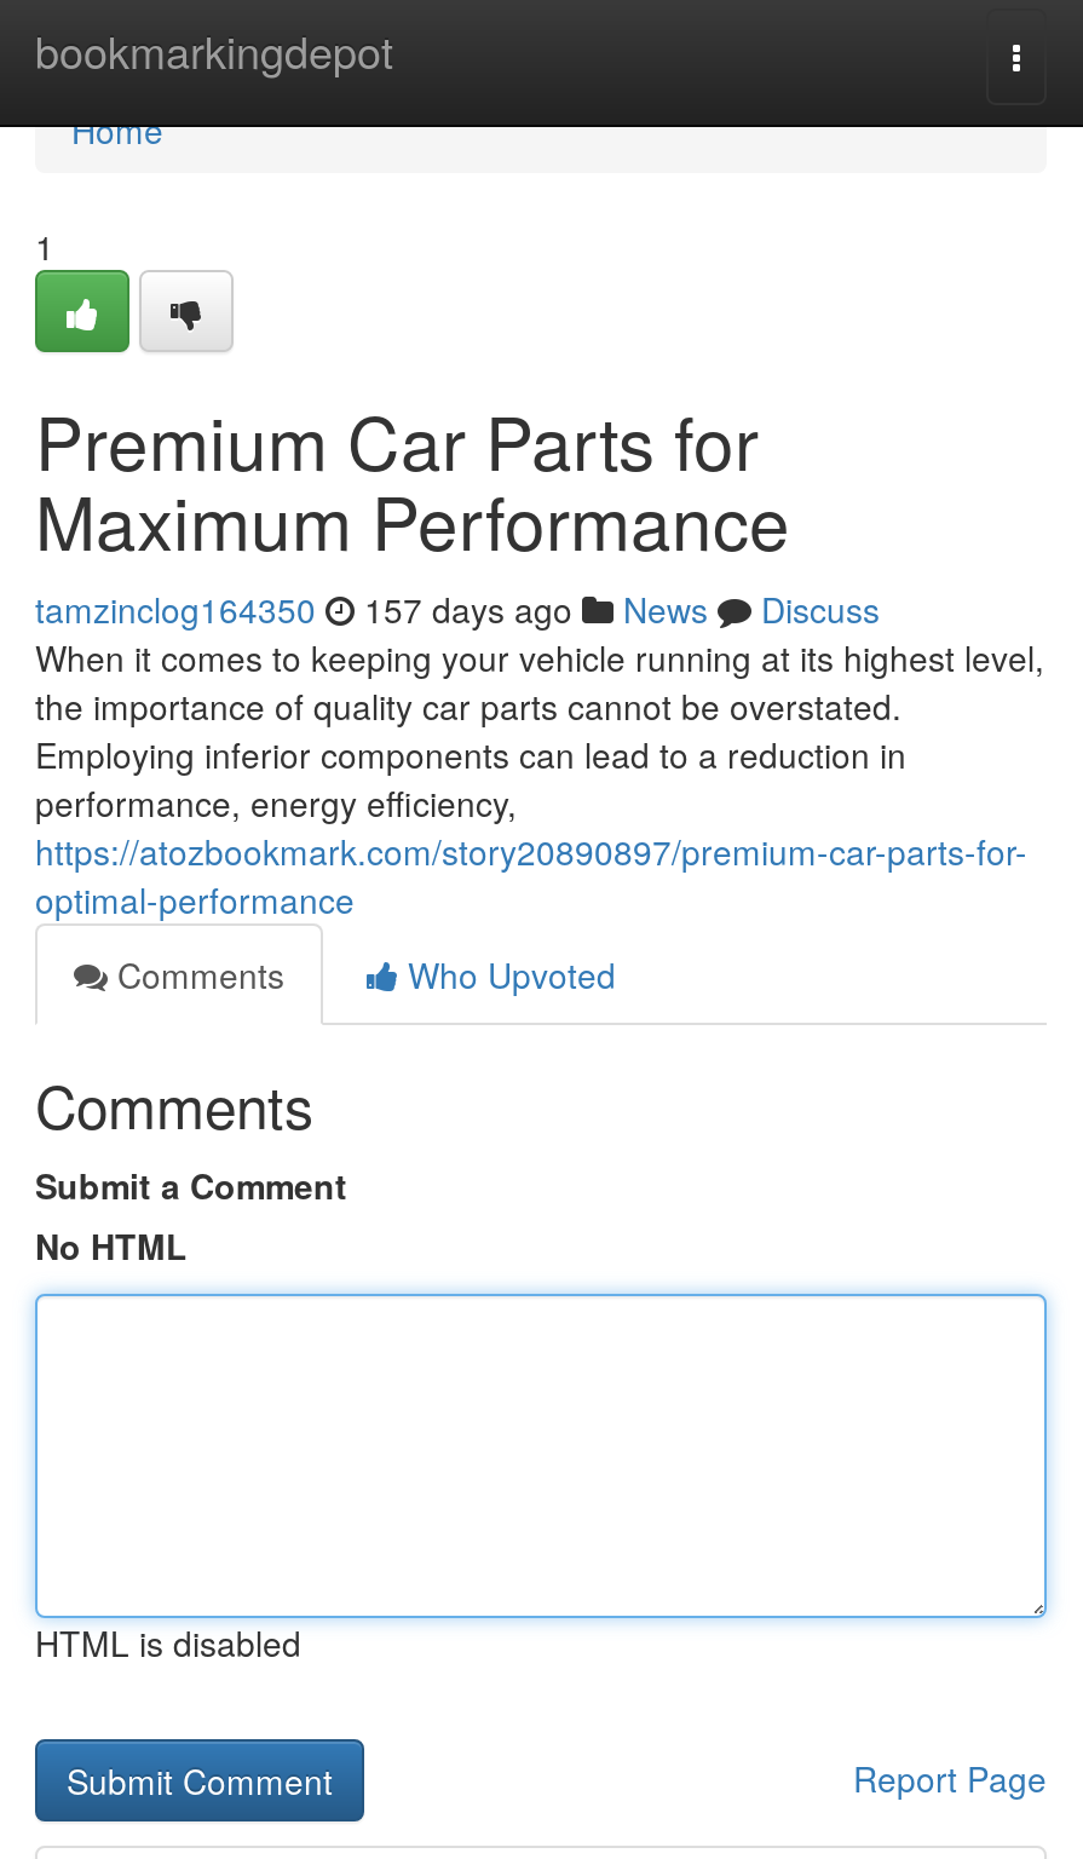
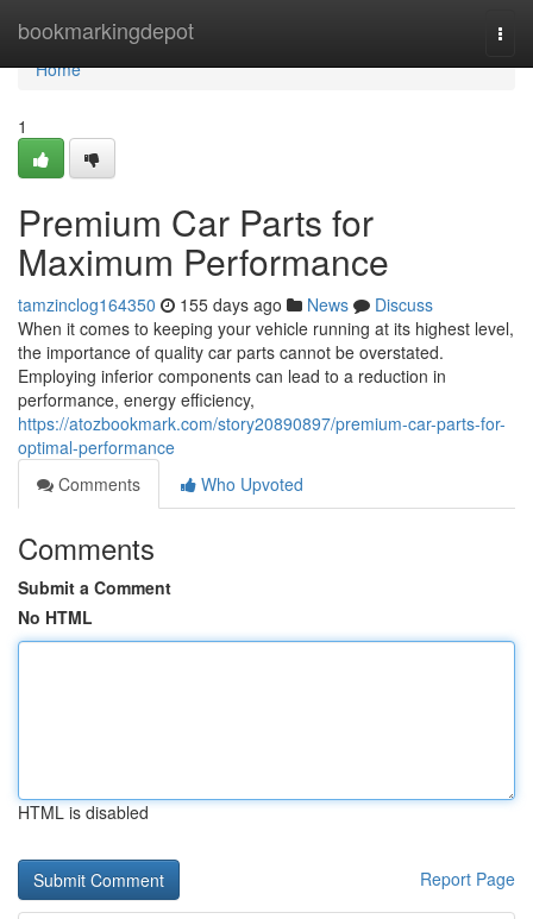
- tamzinclog164350 157 days ago News Discuss
+ tamzinclog164350 155 days ago News Discuss
